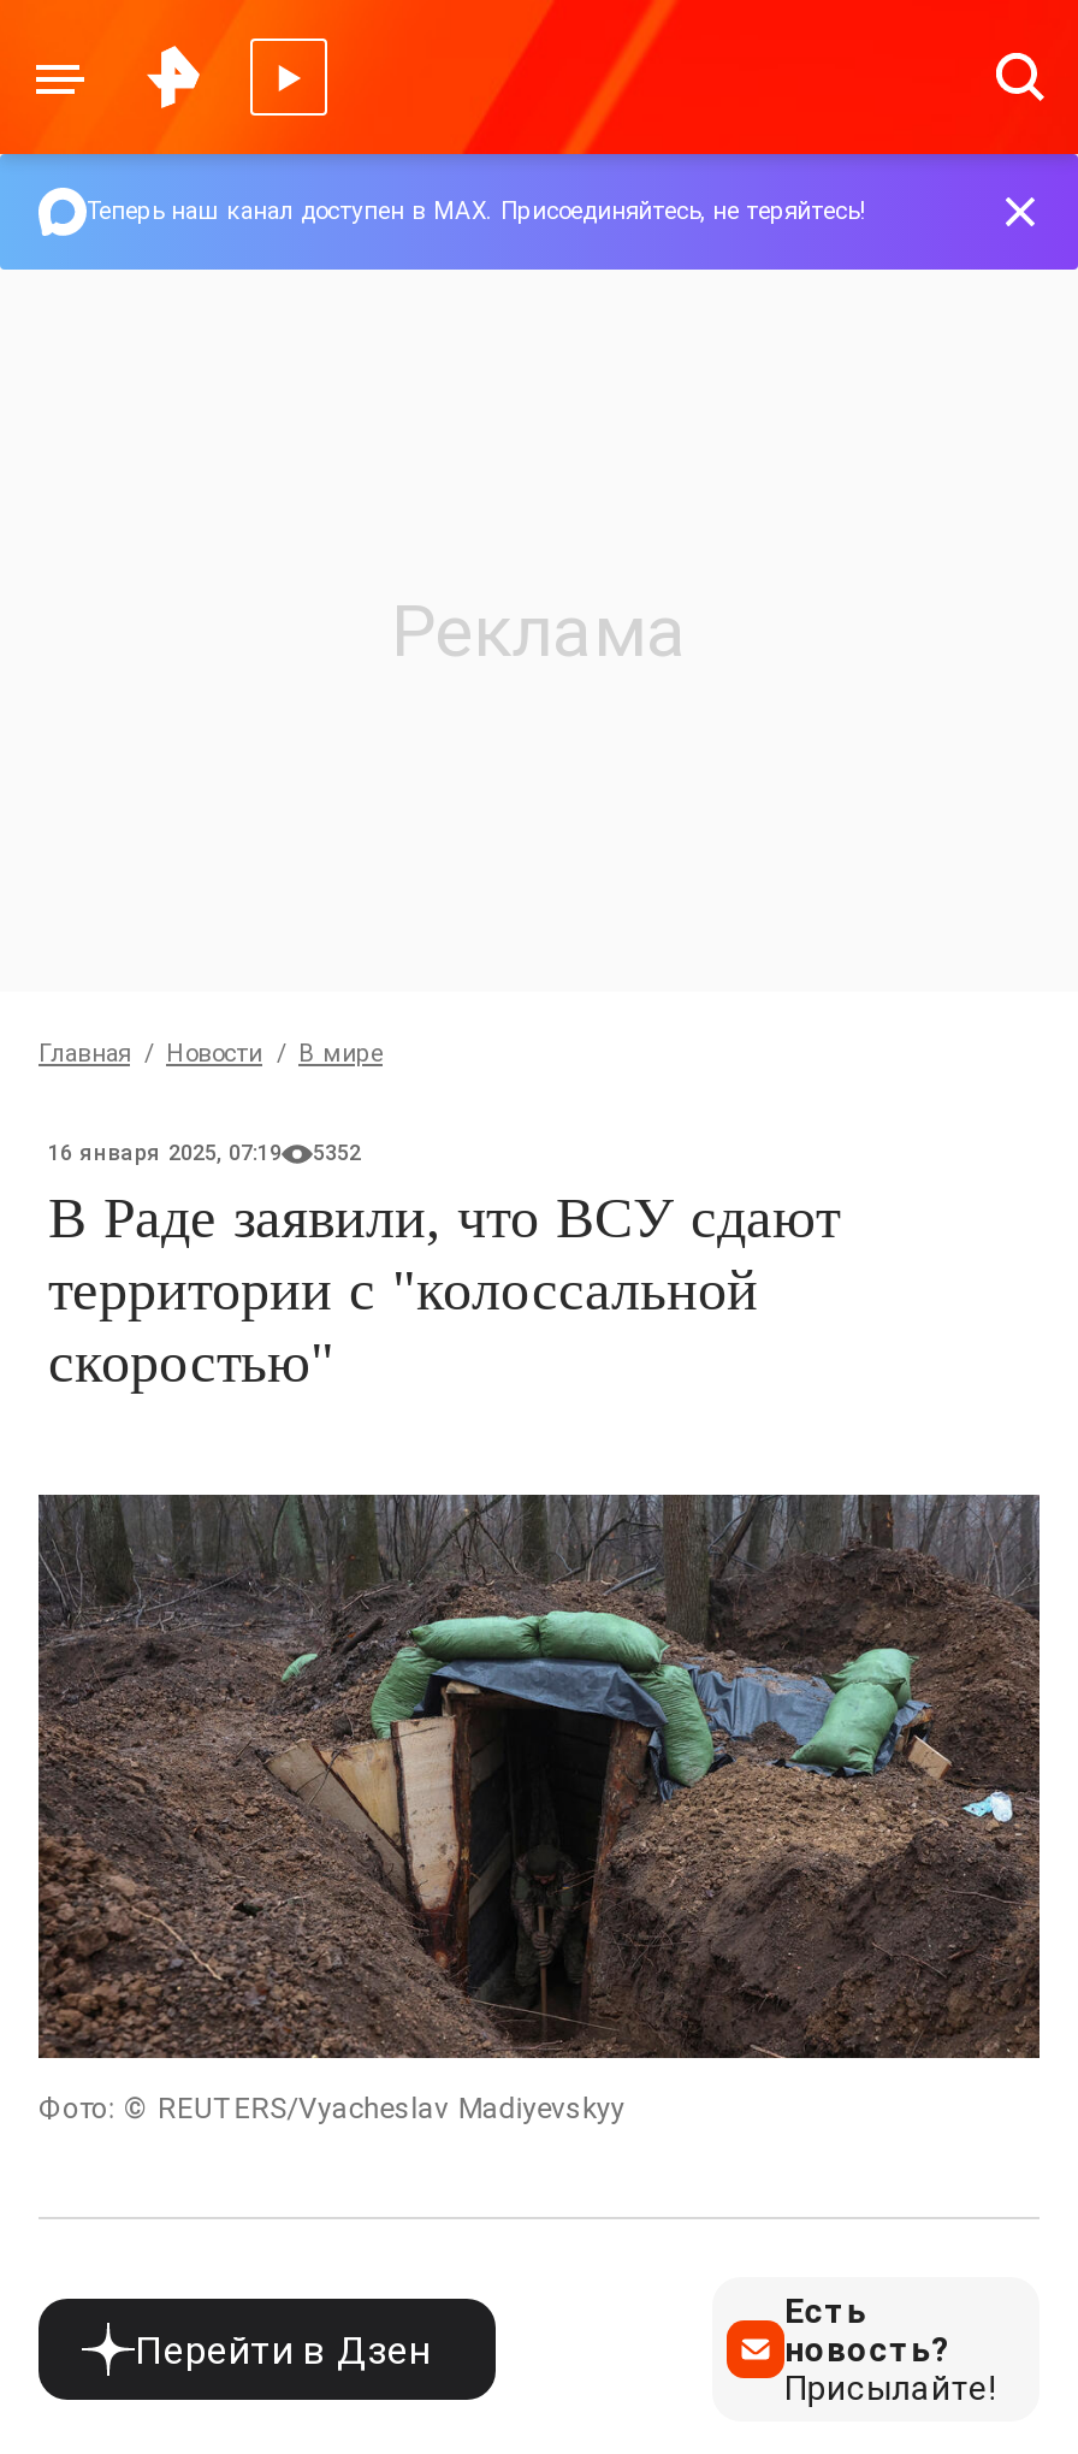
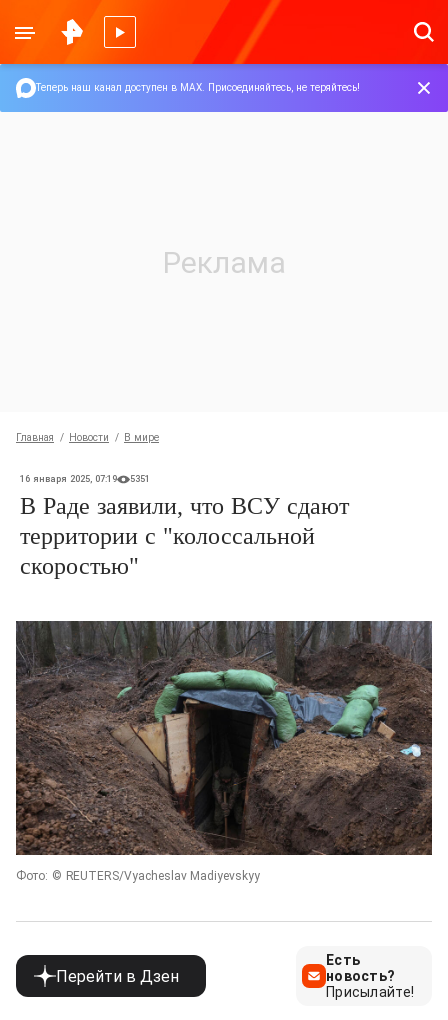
- 16 января 2025, 07:19 5352
+ 16 января 2025, 07:19 5351
